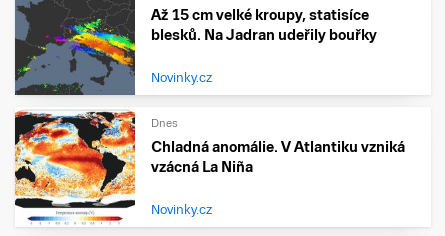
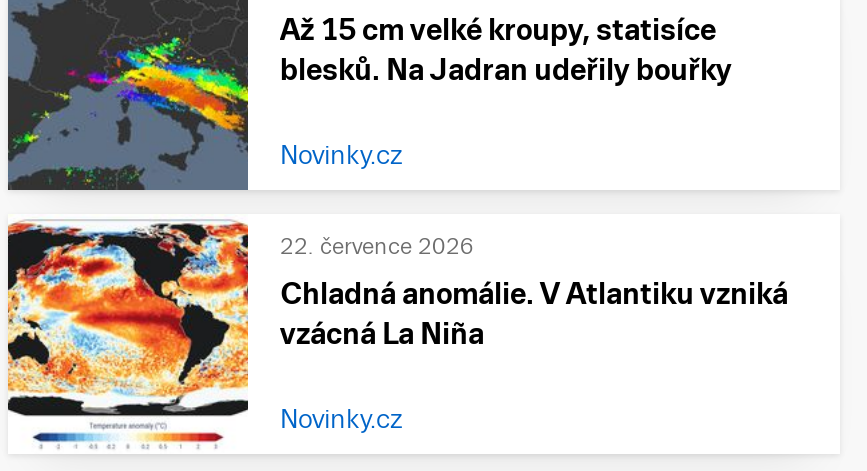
- Dnes
+ 22. července 2026
